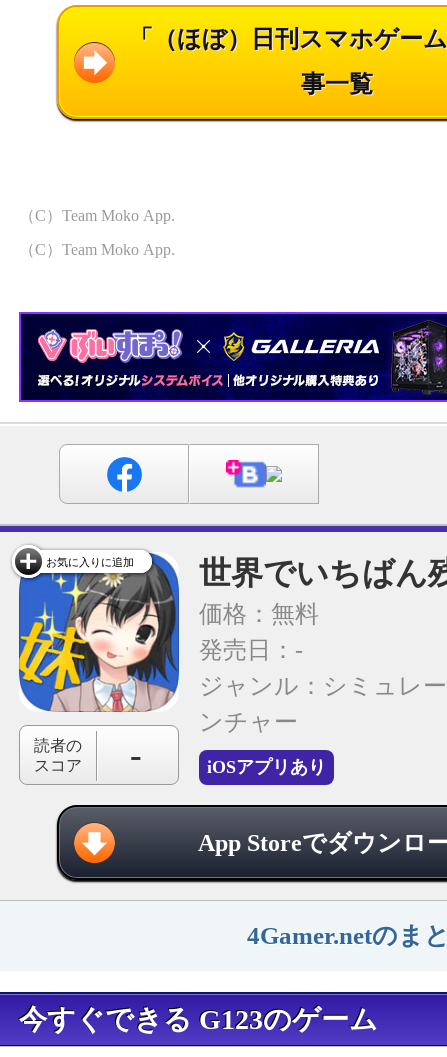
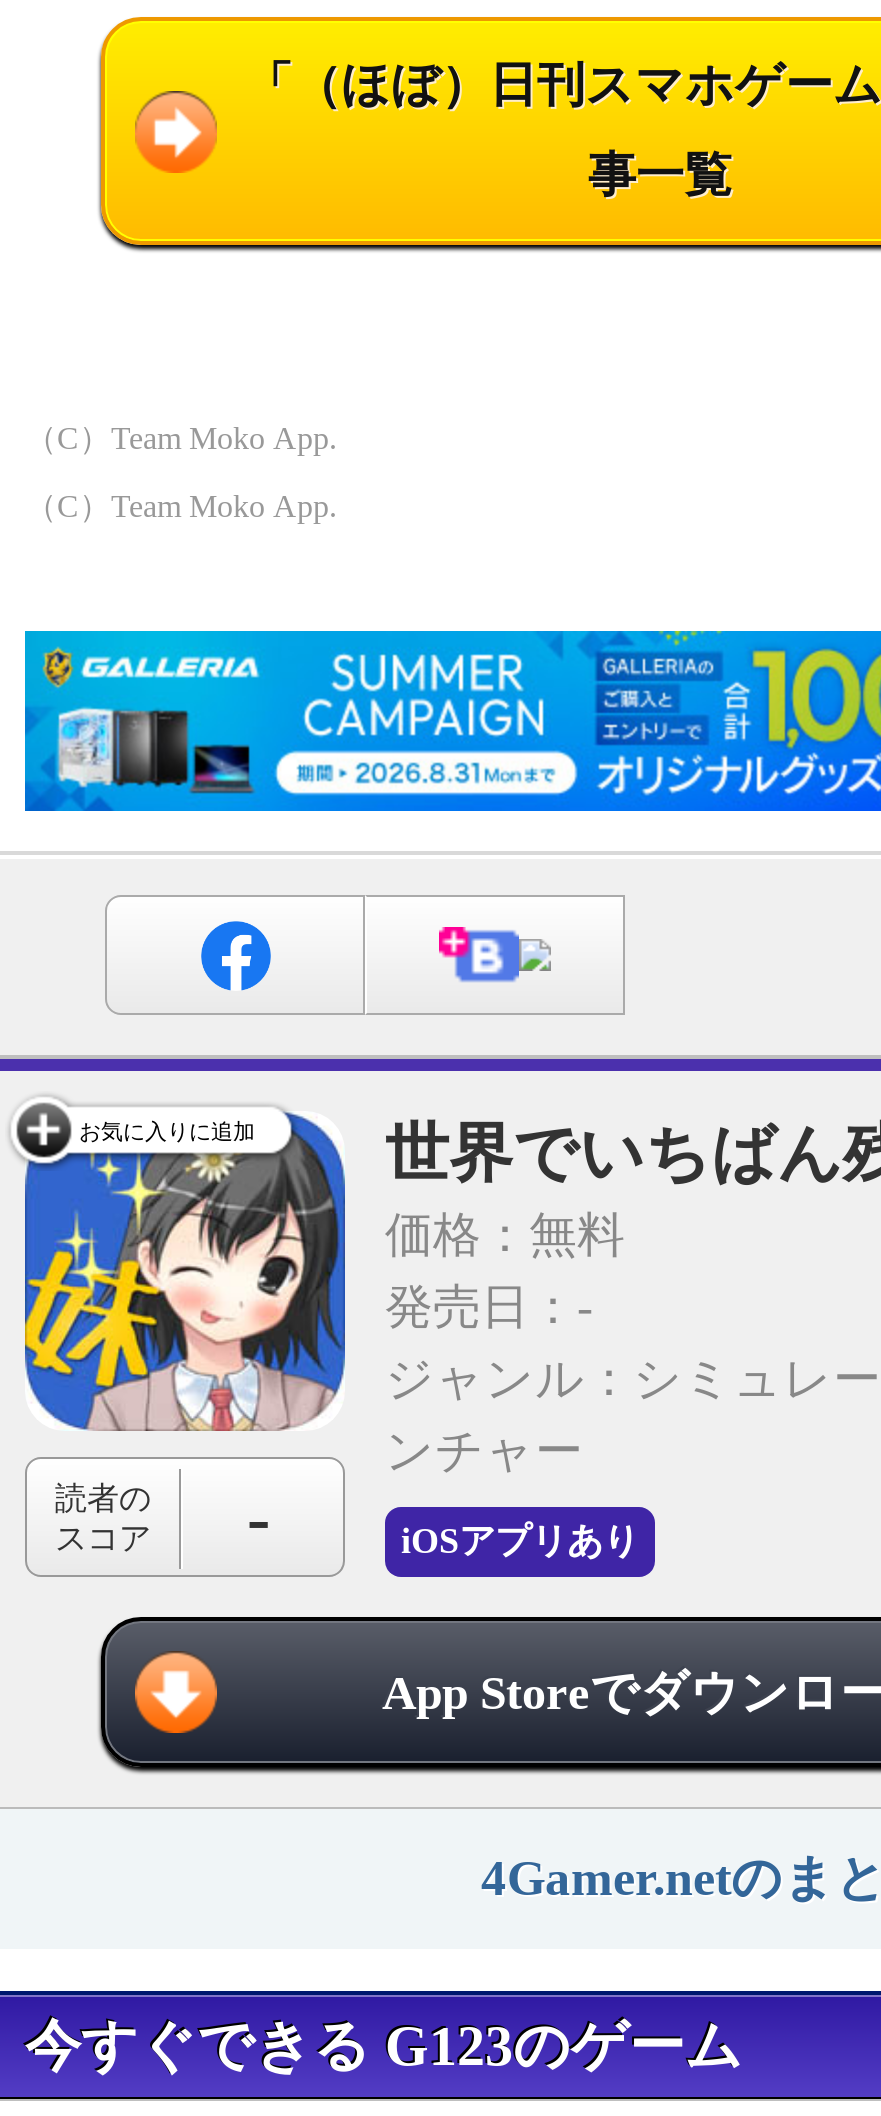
- [image]
+ [image]
